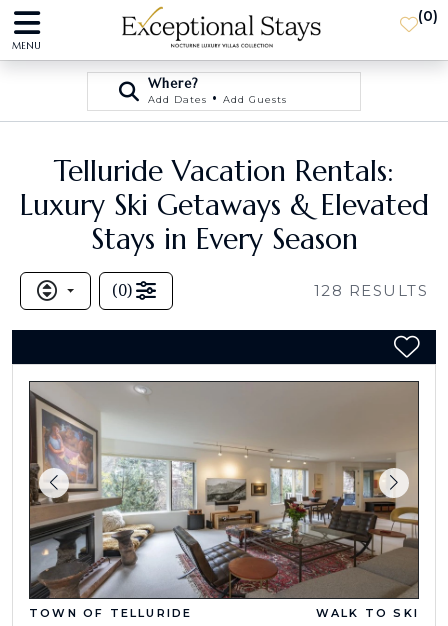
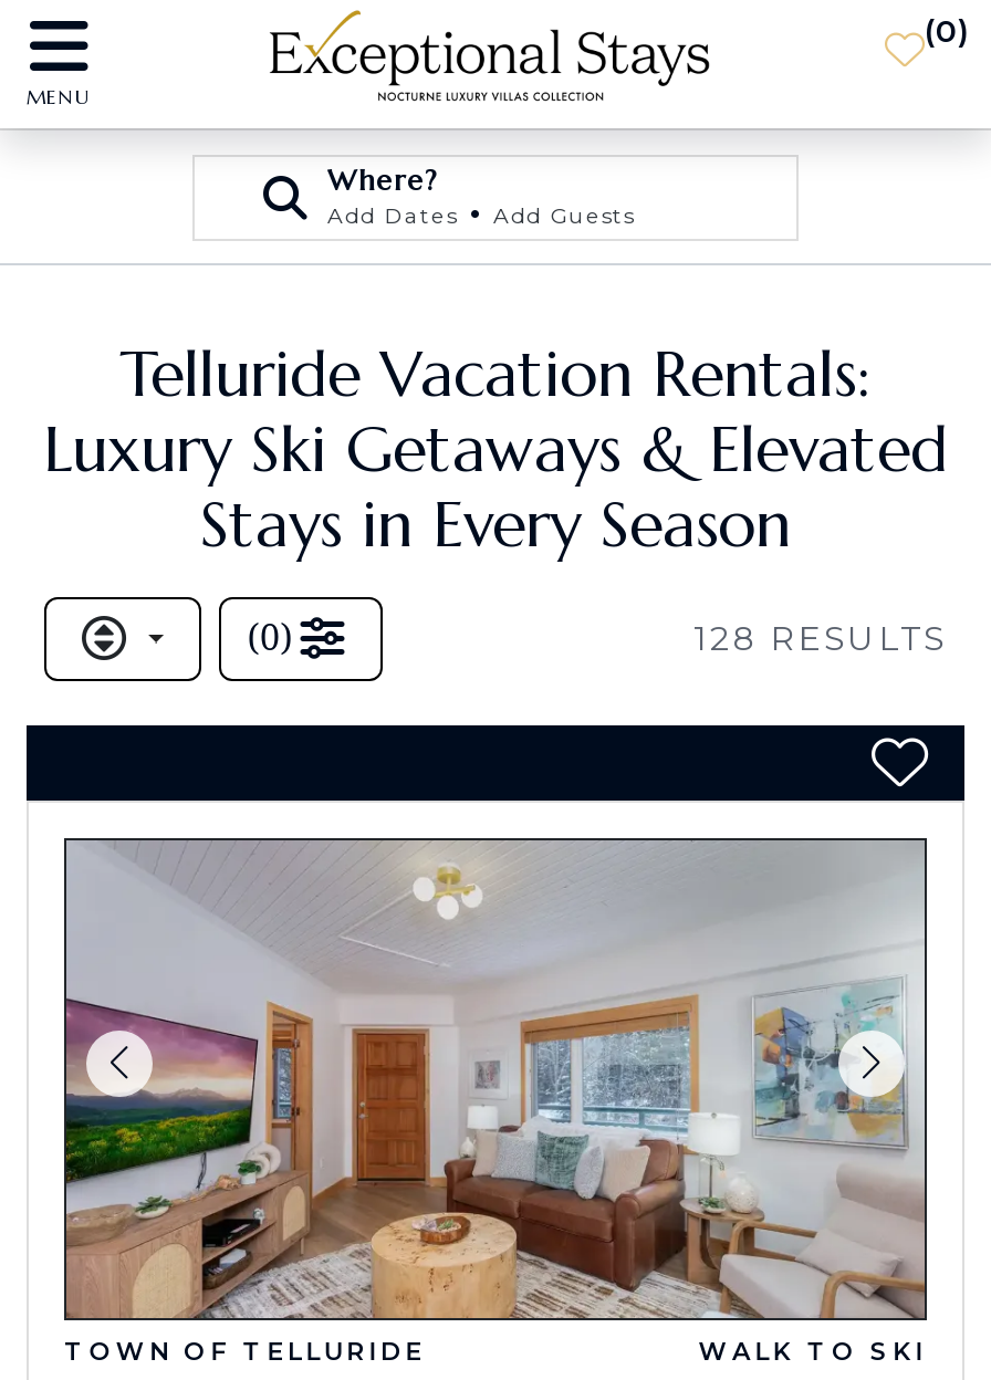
- [image]
+ [image]
